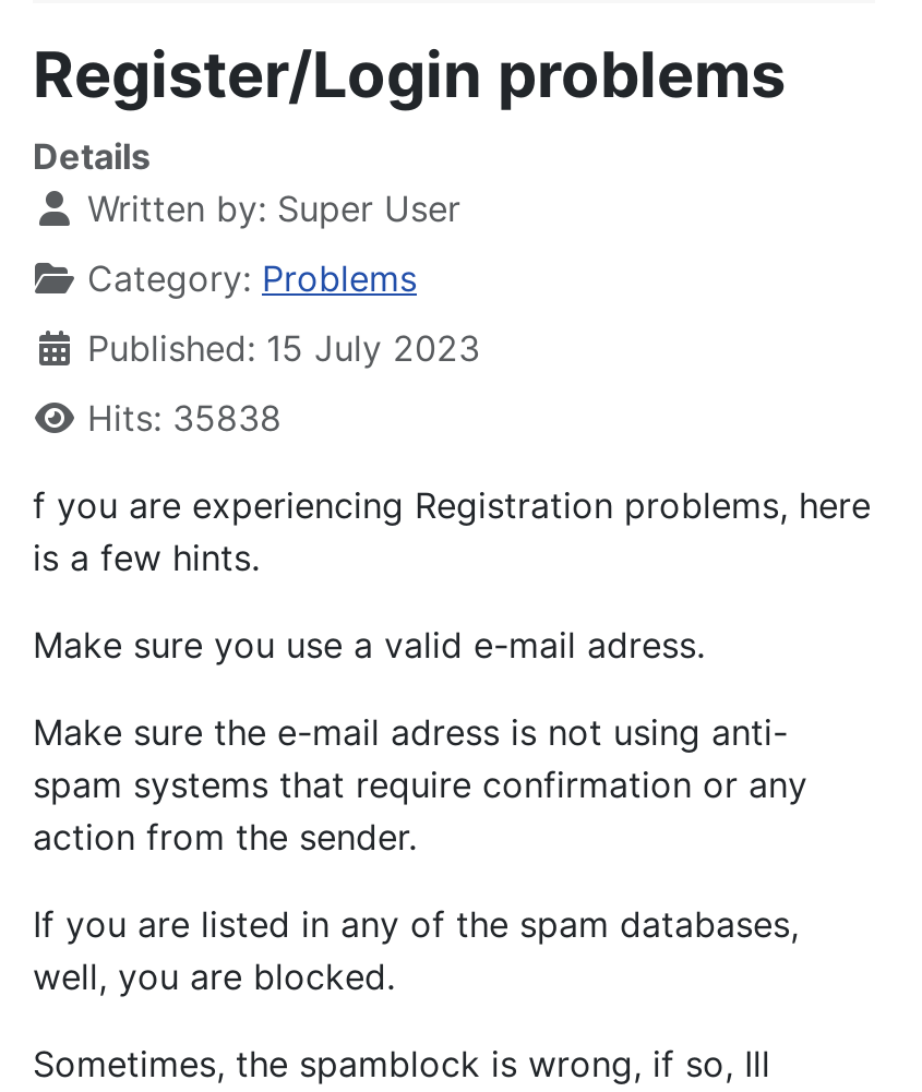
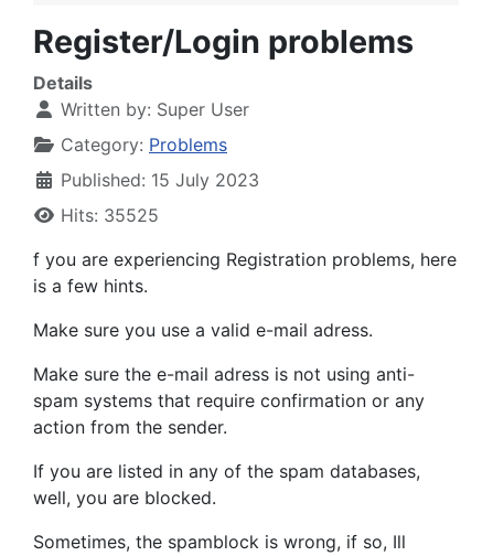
- Hits: 35838
+ Hits: 35525
